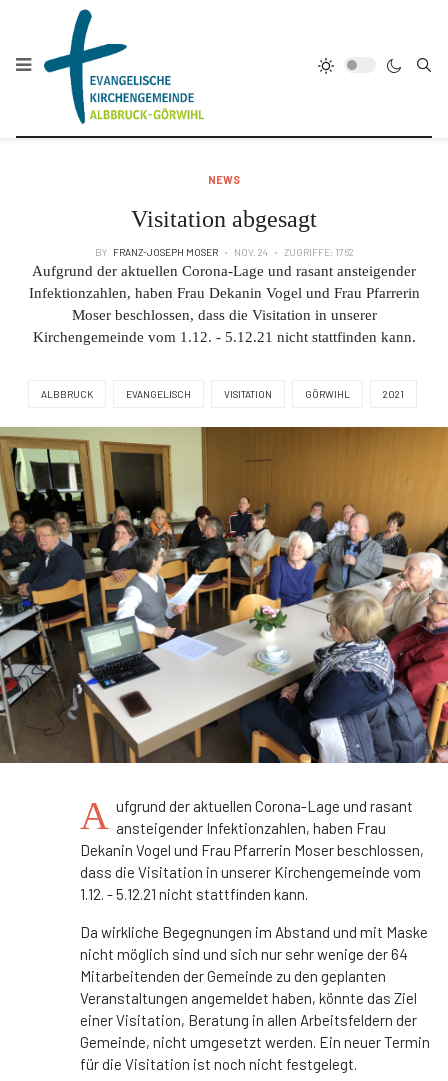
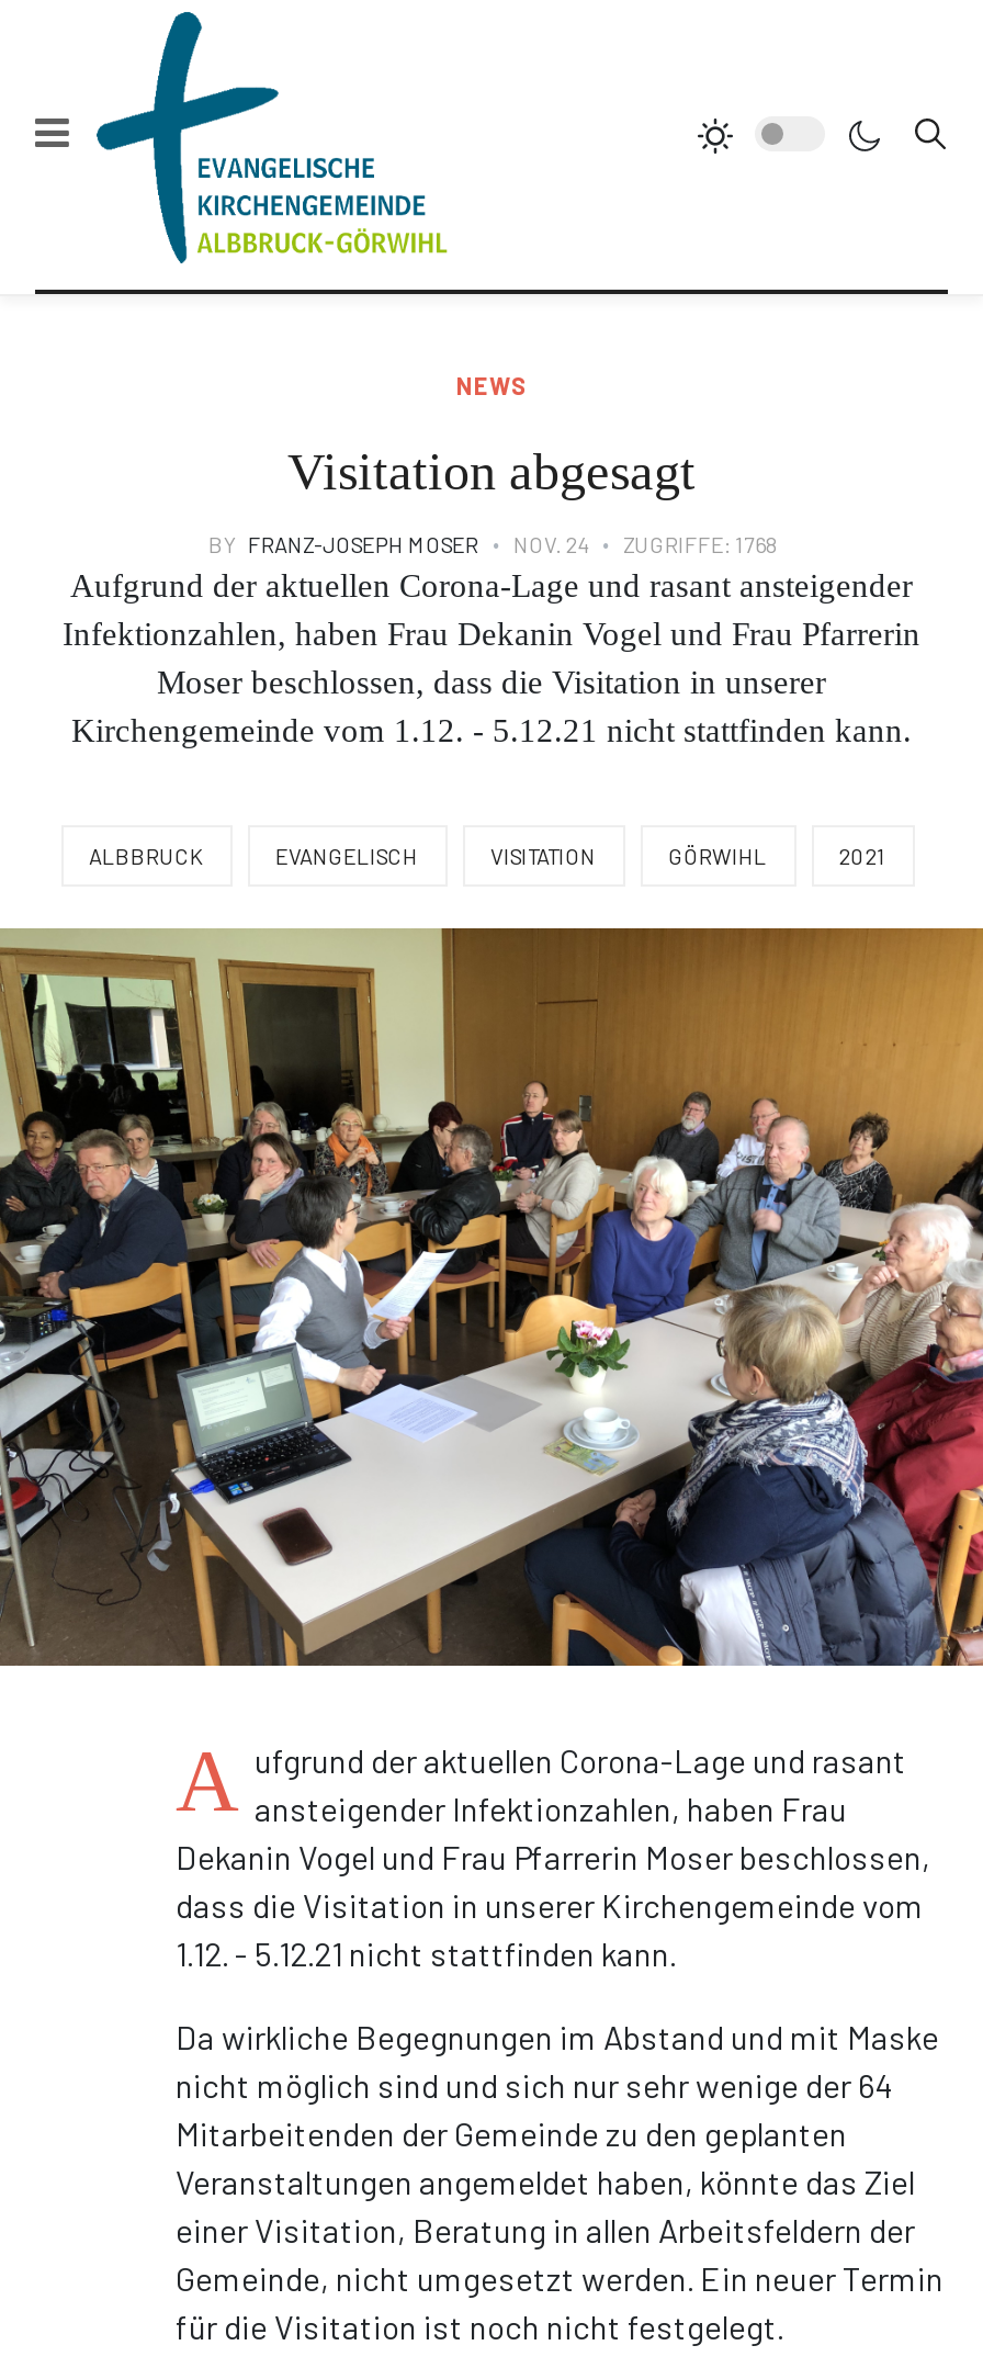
- BY FRANZ-JOSEPH MOSER NOV. 24 ZUGRIFFE: 1762
+ BY FRANZ-JOSEPH MOSER NOV. 24 ZUGRIFFE: 1768
